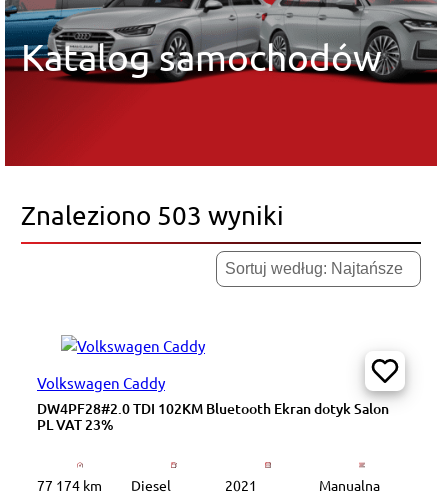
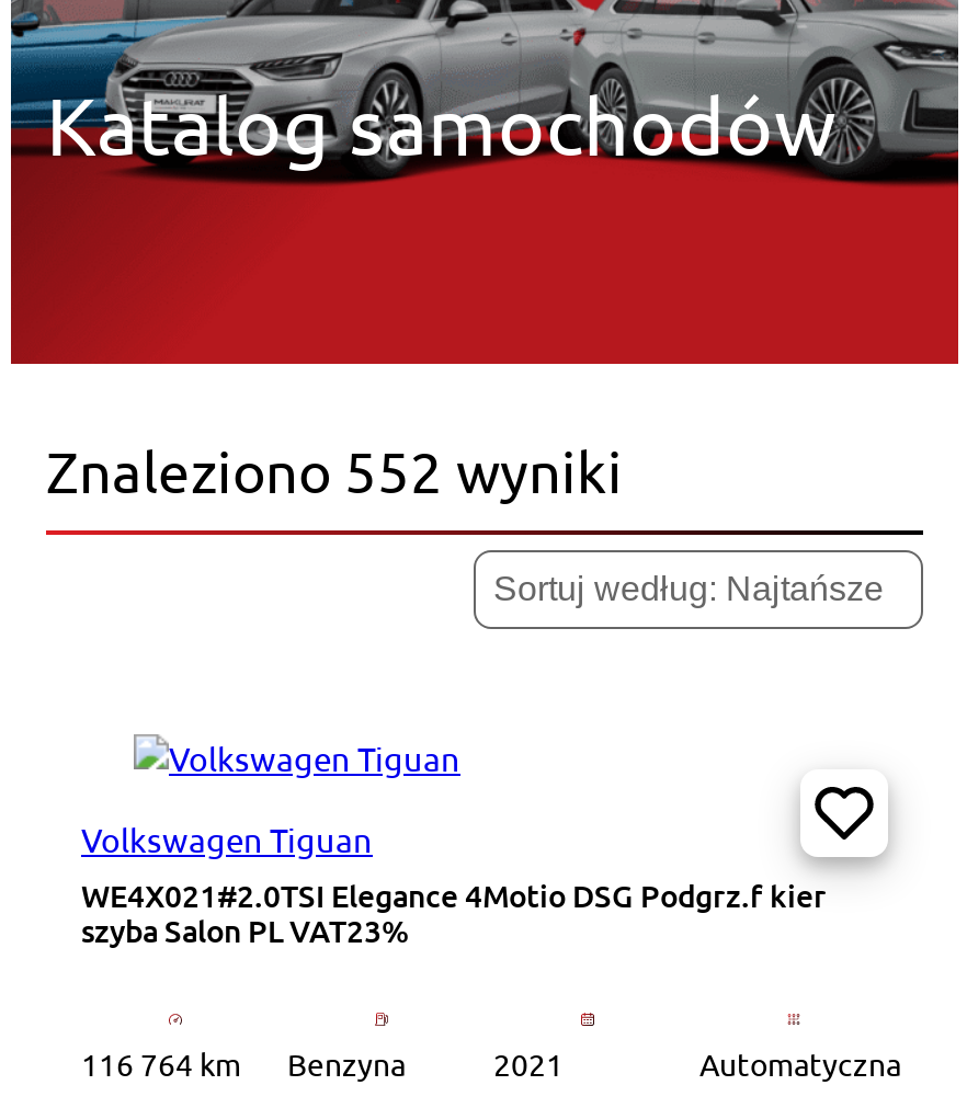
- Znaleziono 503 wyniki
+ Znaleziono 552 wyniki

- Volkswagen Caddy
- DW4PF28#2.0 TDI 102KM Bluetooth Ekran dotyk Salon
- PL VAT 23%
+ Volkswagen Tiguan
+ WE4X021#2.0TSI Elegance 4Motio DSG Podgrz.f kier
+ szyba Salon PL VAT23%

- 77 174 km
- Diesel
+ 116 764 km
+ Benzyna

- Manualna
+ Automatyczna
